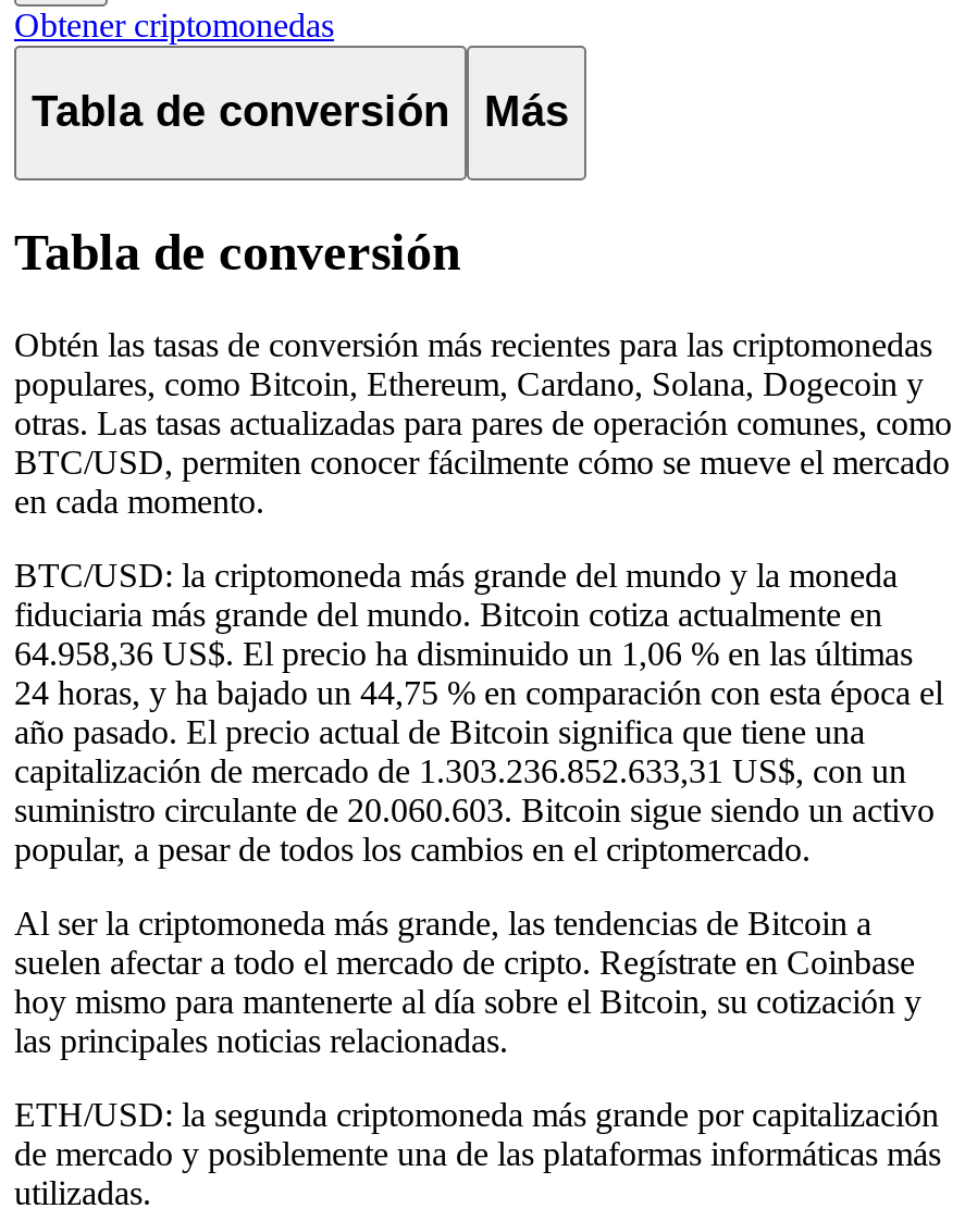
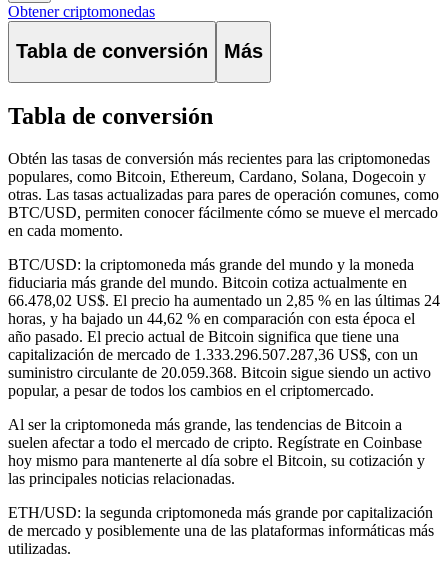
- 64.958,36 US$. El precio ha disminuido un 1,06 % en las últimas
- 24 horas, y ha bajado un 44,75 % en comparación con esta época el
+ 66.478,02 US$. El precio ha aumentado un 2,85 % en las últimas 24
+ horas, y ha bajado un 44,62 % en comparación con esta época el

- capitalización de mercado de 1.303.236.852.633,31 US$, con un
+ capitalización de mercado de 1.333.296.507.287,36 US$, con un

- suministro circulante de 20.060.603. Bitcoin sigue siendo un activo
+ suministro circulante de 20.059.368. Bitcoin sigue siendo un activo
